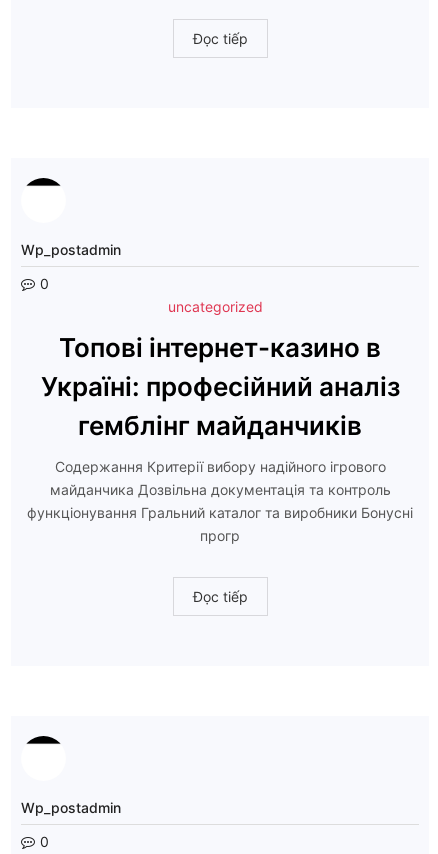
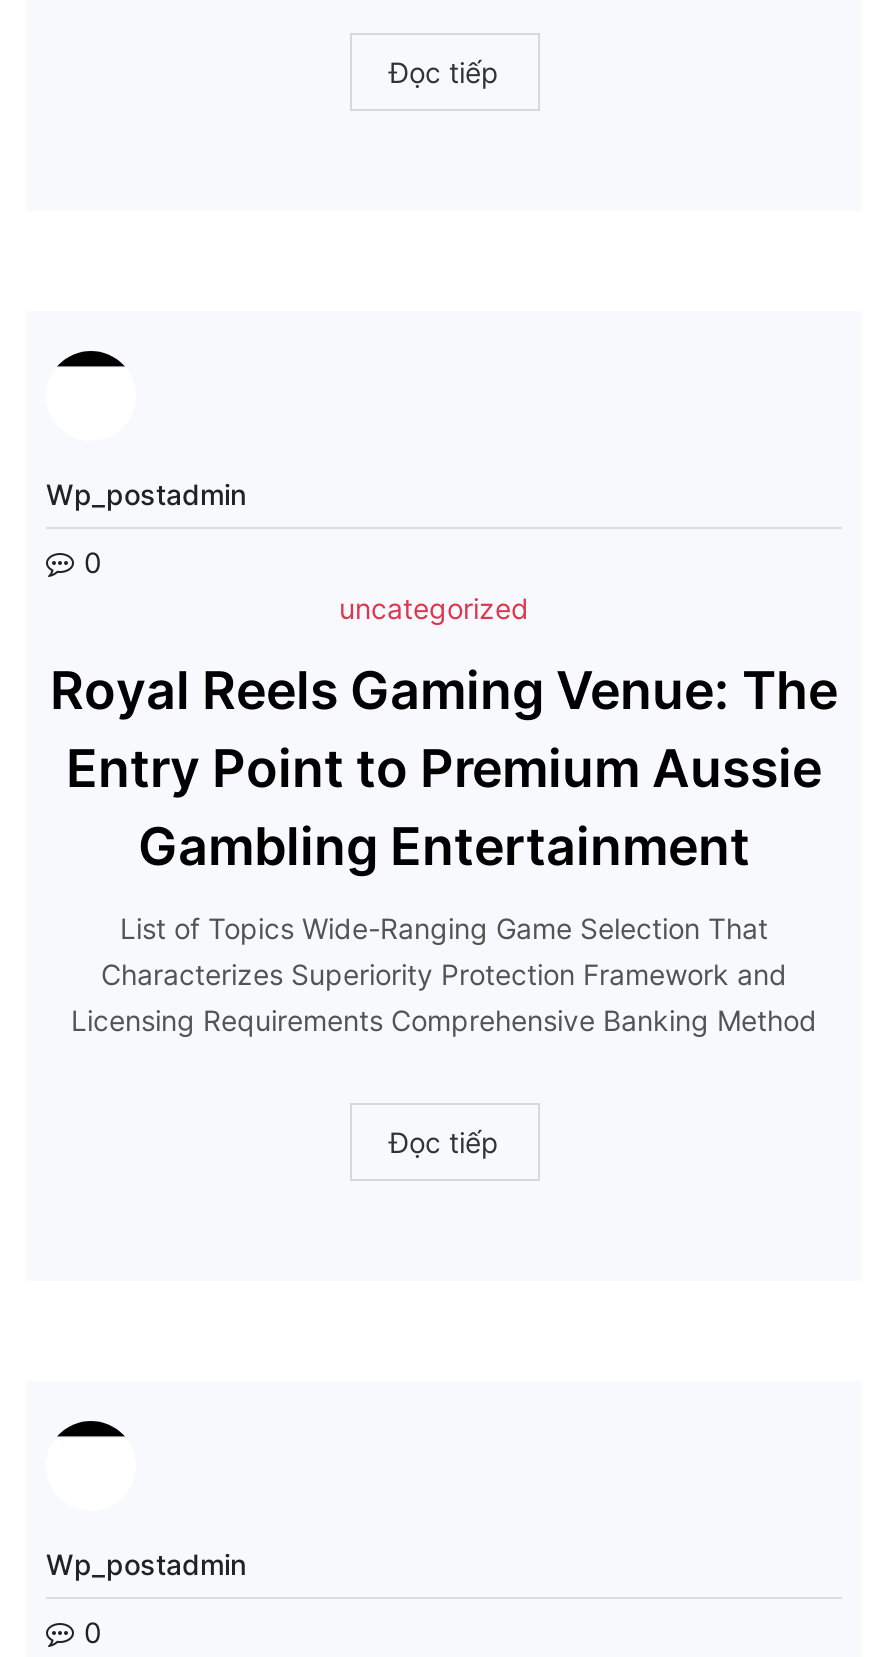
- Топові інтернет-казино в
- Україні: професійний аналіз
- гемблінг майданчиків
+ Royal Reels Gaming Venue: The
+ Entry Point to Premium Aussie
+ Gambling Entertainment

- Содержання Критерії вибору надійного ігрового
- майданчика Дозвільна документація та контроль
- функціонування Гральний каталог та виробники Бонусні
- прогр
+ List of Topics Wide-Ranging Game Selection That
+ Characterizes Superiority Protection Framework and
+ Licensing Requirements Comprehensive Banking Method
